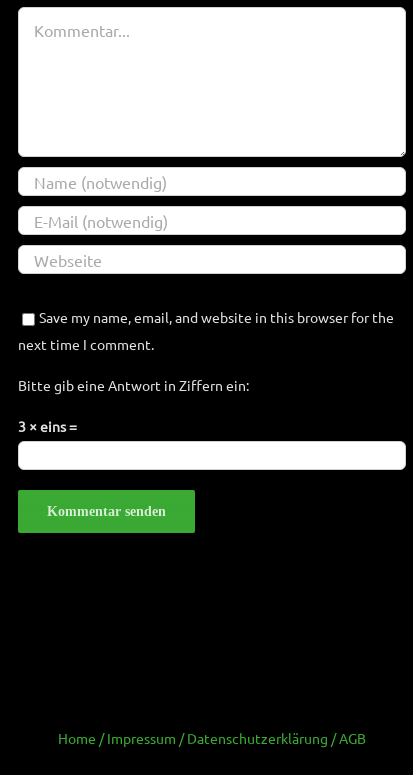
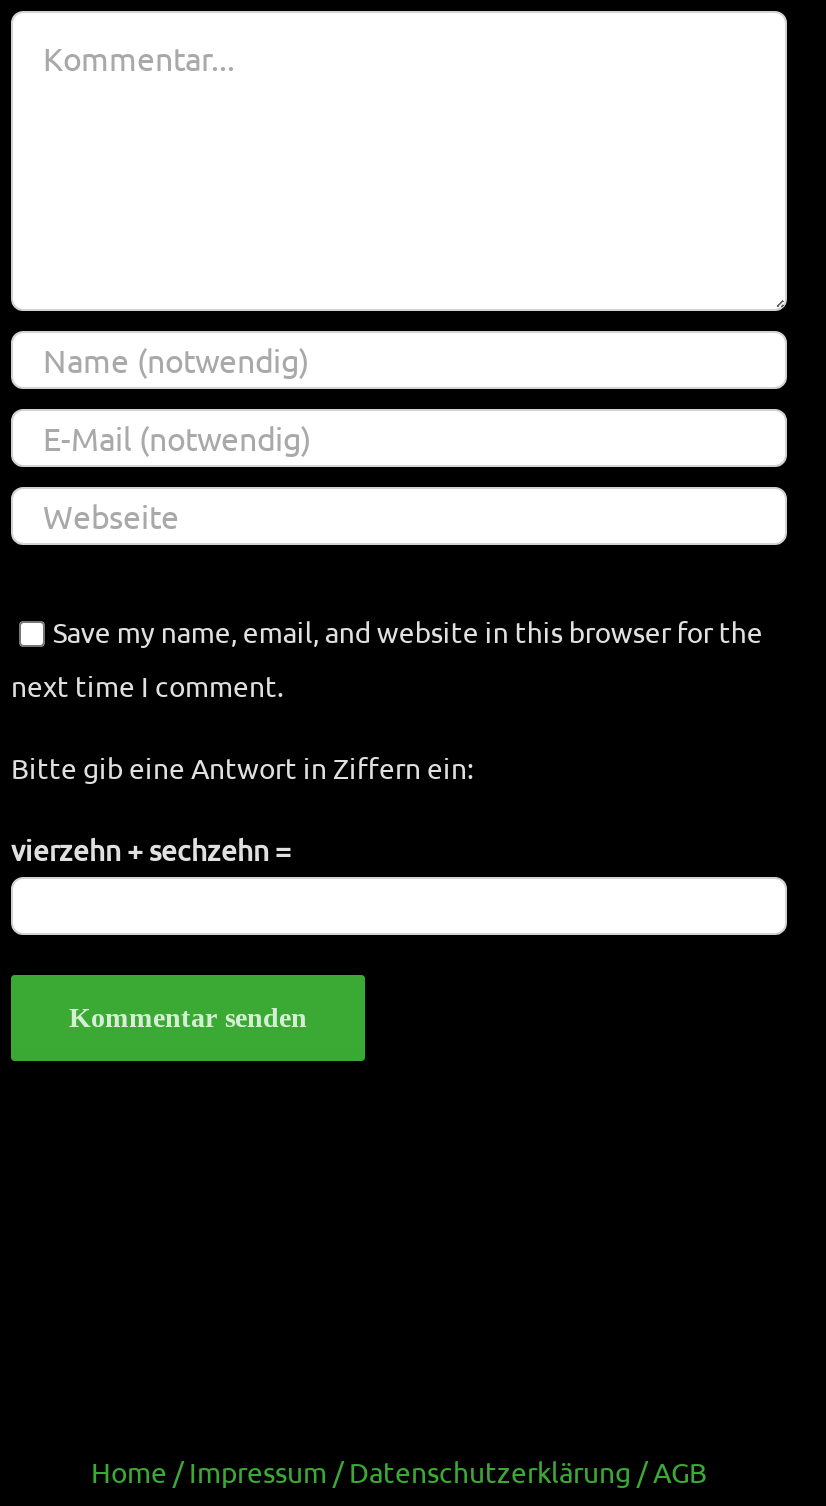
- 3 × eins =
+ vierzehn + sechzehn =
